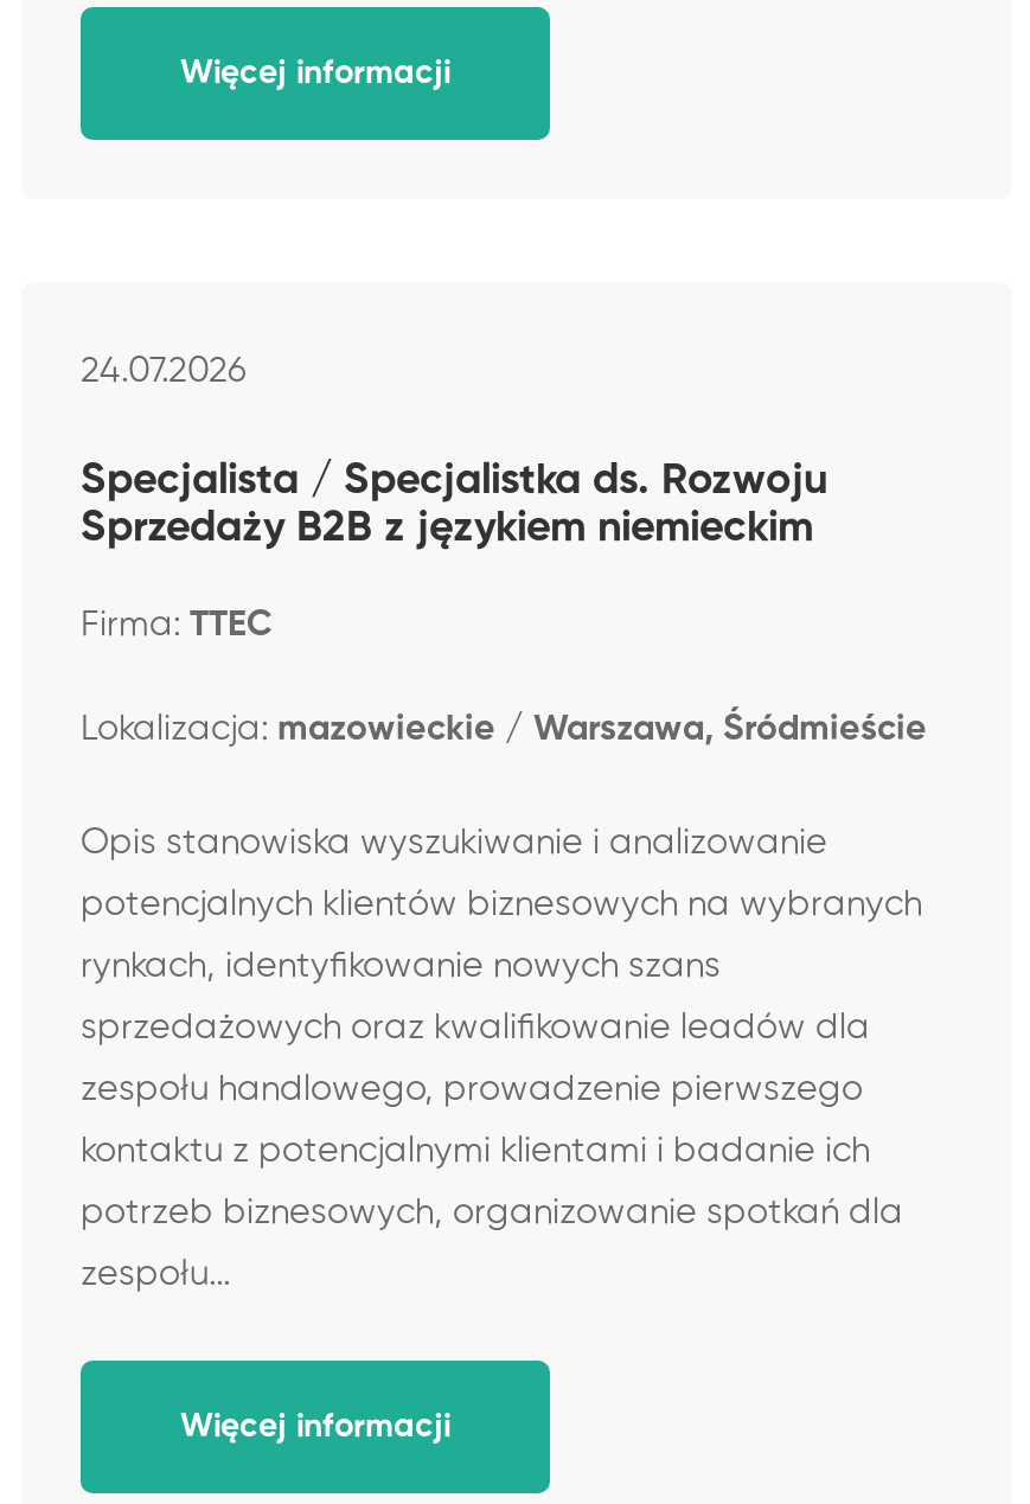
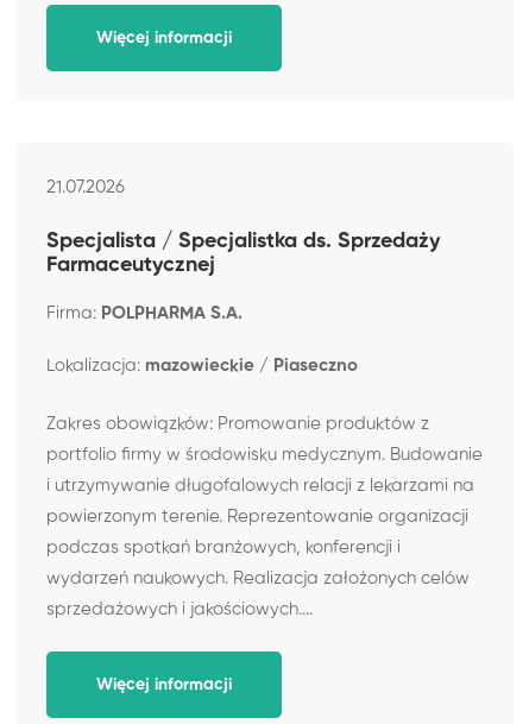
- 24.07.2026
- Specjalista / Specjalistka ds. Rozwoju
- Sprzedaży B2B z językiem niemieckim
- Firma: TTEC
- Lokalizacja: mazowieckie / Warszawa, Śródmieście
- Opis stanowiska wyszukiwanie i analizowanie
- potencjalnych klientów biznesowych na wybranych
- rynkach, identyfikowanie nowych szans
- sprzedażowych oraz kwalifikowanie leadów dla
- zespołu handlowego, prowadzenie pierwszego
- kontaktu z potencjalnymi klientami i badanie ich
- potrzeb biznesowych, organizowanie spotkań dla
- zespołu...
+ 21.07.2026
+ Specjalista / Specjalistka ds. Sprzedaży
+ Farmaceutycznej
+ Firma: POLPHARMA S.A.
+ Lokalizacja: mazowieckie / Piaseczno
+ Zakres obowiązków: Promowanie produktów z
+ portfolio firmy w środowisku medycznym. Budowanie
+ i utrzymywanie długofalowych relacji z lekarzami na
+ powierzonym terenie. Reprezentowanie organizacji
+ podczas spotkań branżowych, konferencji i
+ wydarzeń naukowych. Realizacja założonych celów
+ sprzedażowych i jakościowych....
